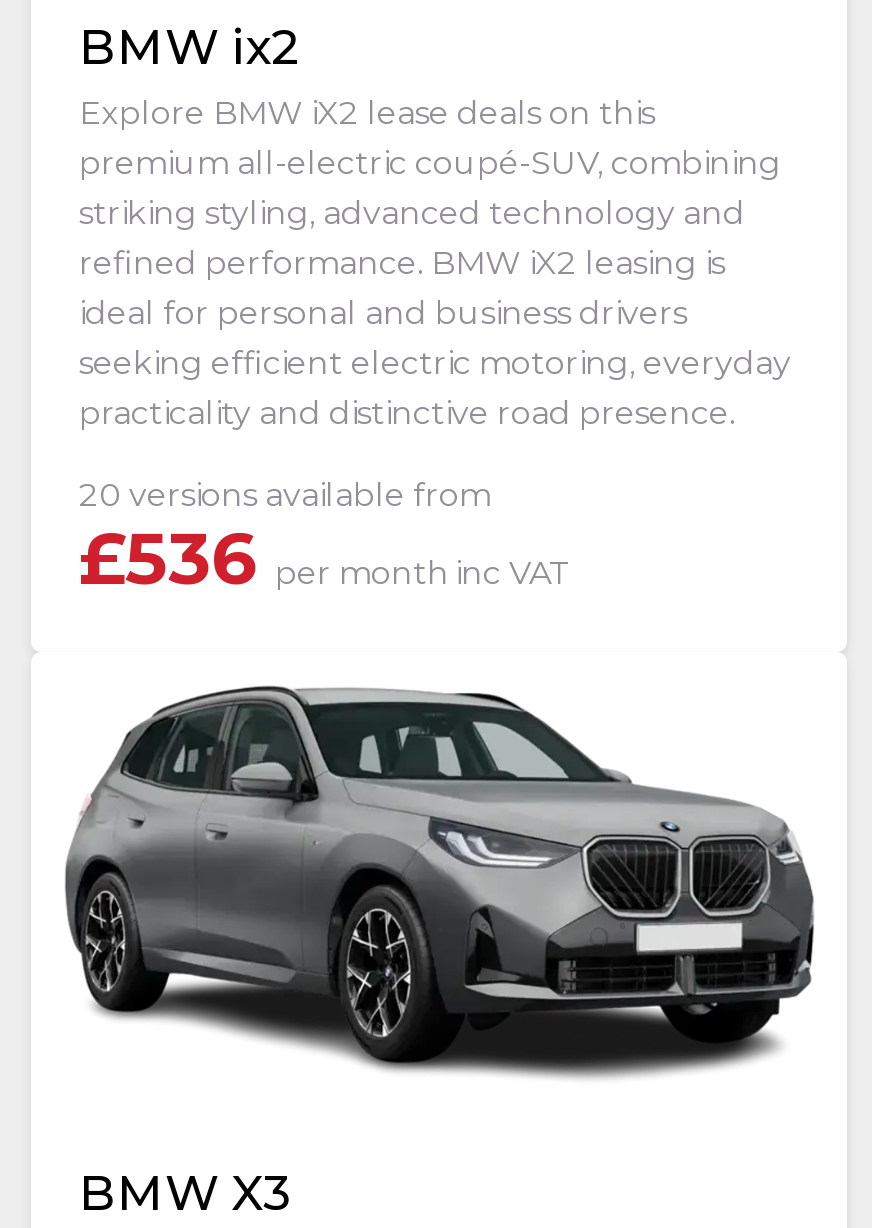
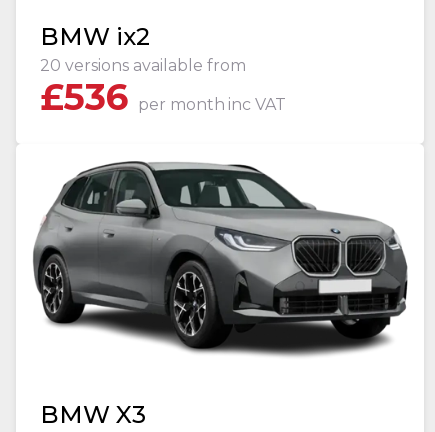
- Explore BMW iX2 lease deals on this
- premium all-electric coupé-SUV, combining
- striking styling, advanced technology and
- refined performance. BMW iX2 leasing is
- ideal for personal and business drivers
- seeking efficient electric motoring, everyday
- practicality and distinctive road presence.
